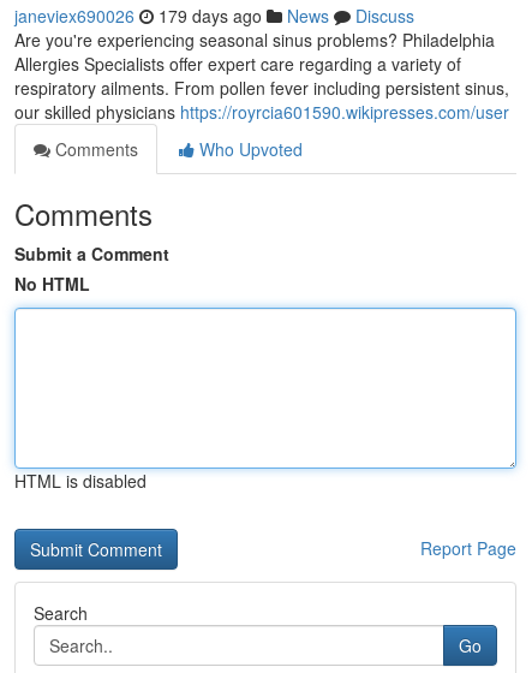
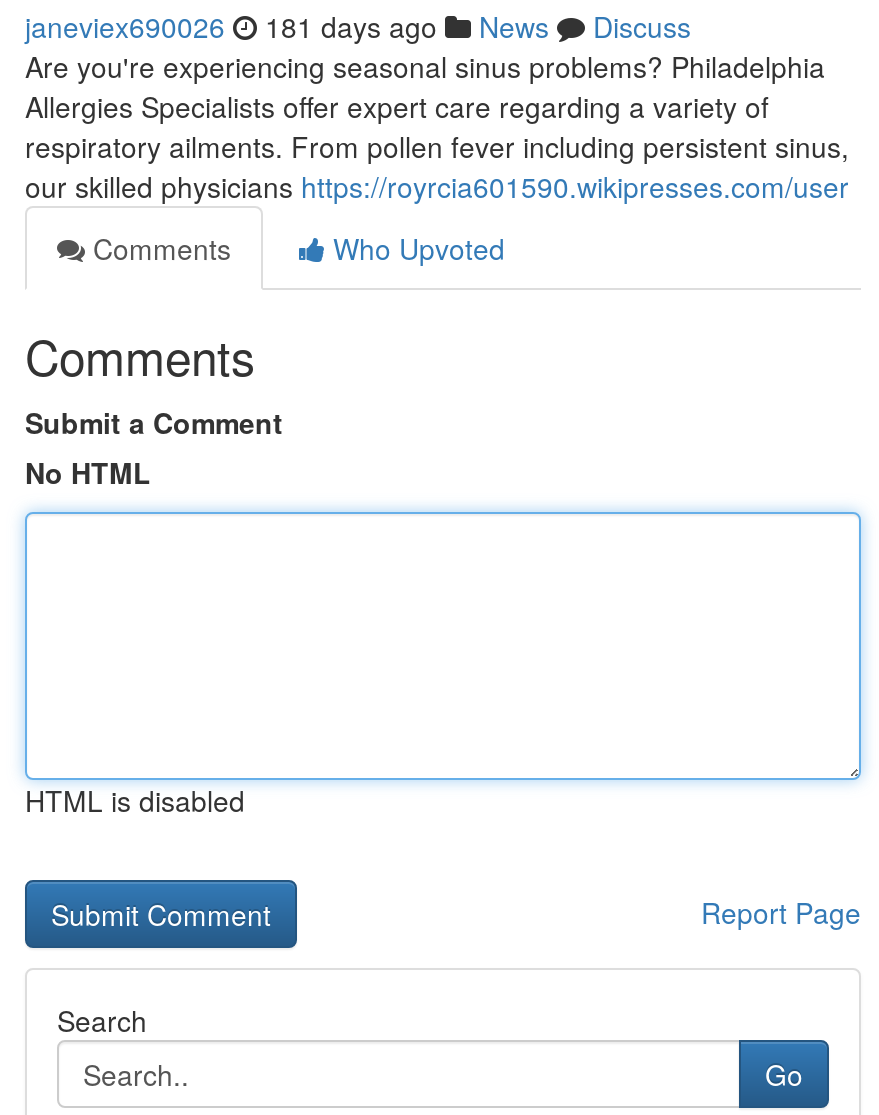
- janeviex690026 179 days ago News Discuss
+ janeviex690026 181 days ago News Discuss
